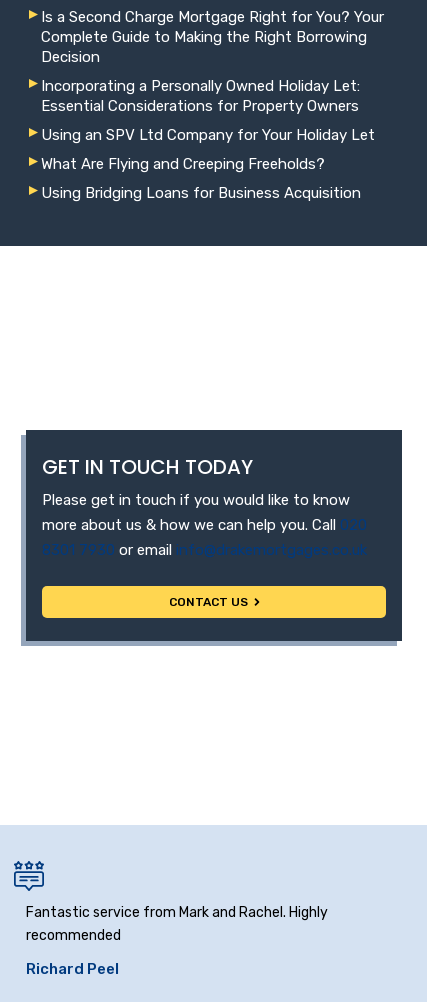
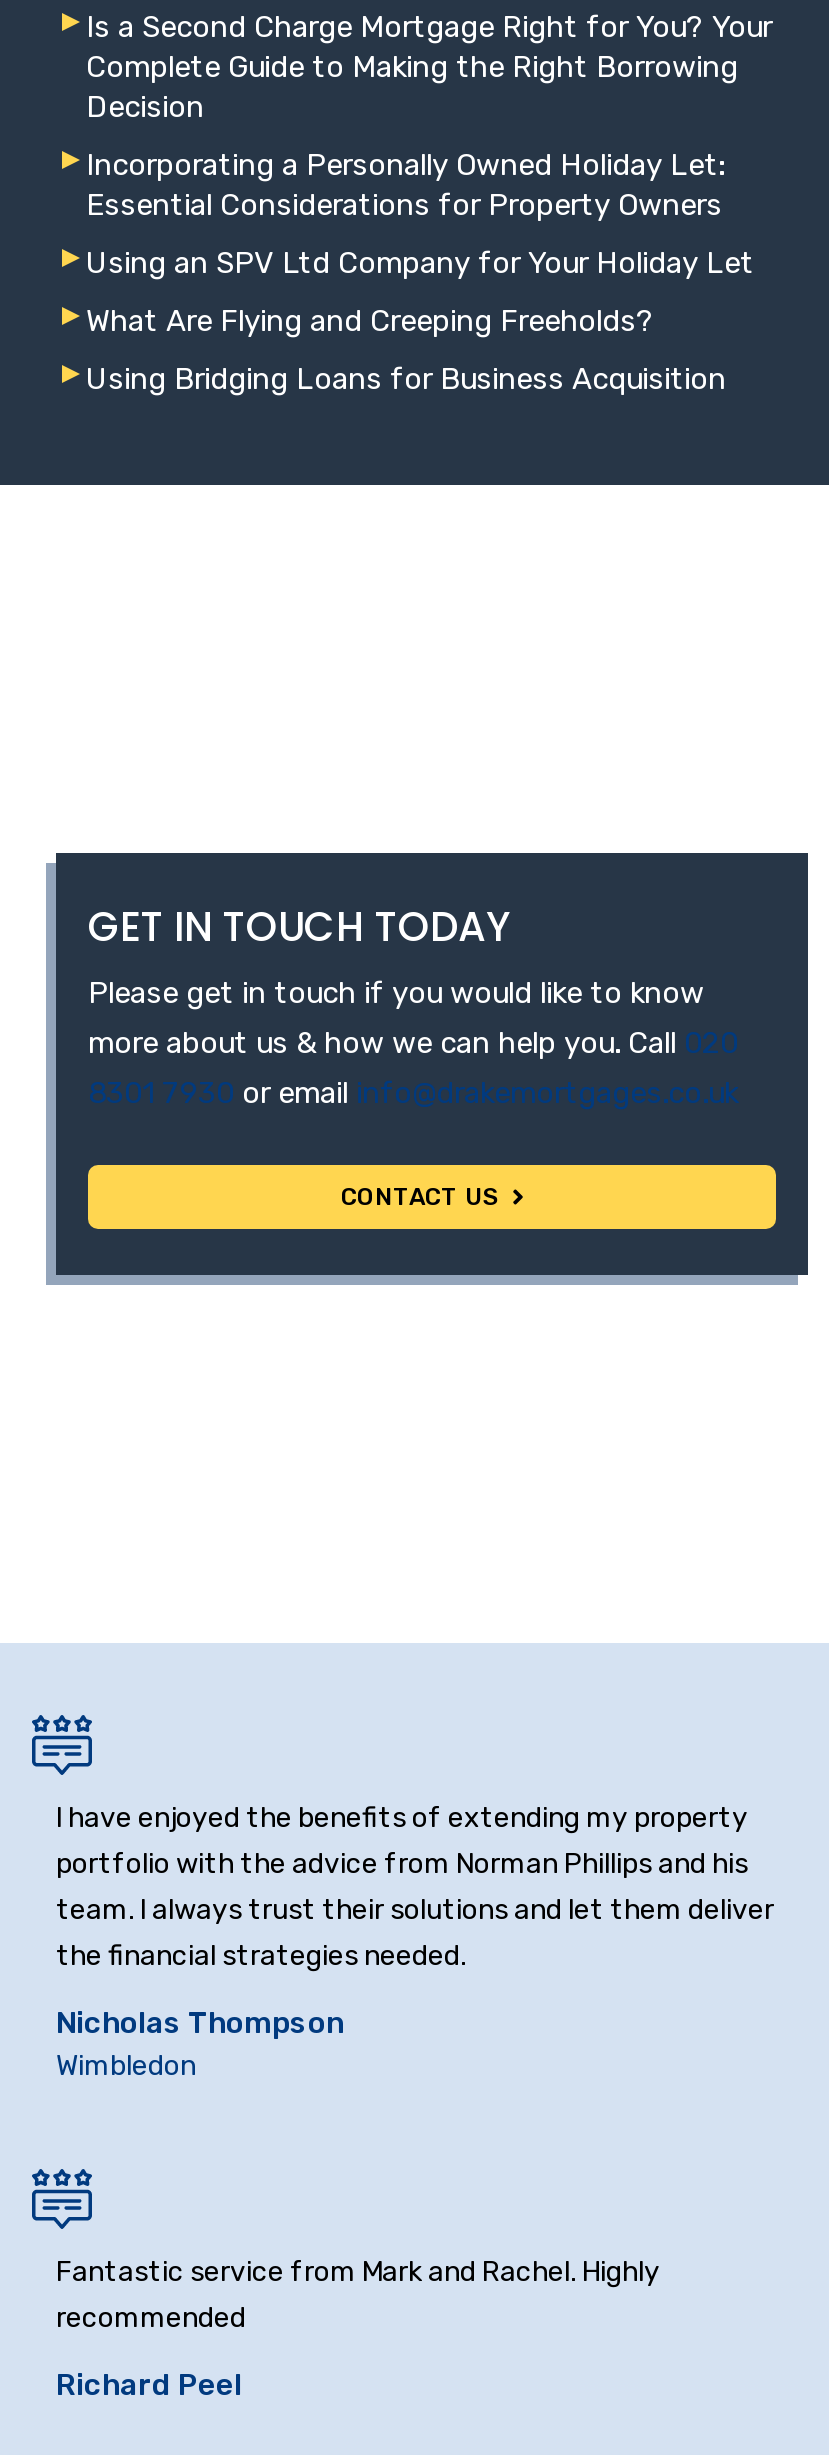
+ I have enjoyed the benefits of extending my property
+ portfolio with the advice from Norman Phillips and his
+ team. I always trust their solutions and let them deliver
+ the financial strategies needed.
+ Nicholas Thompson
+ Wimbledon
